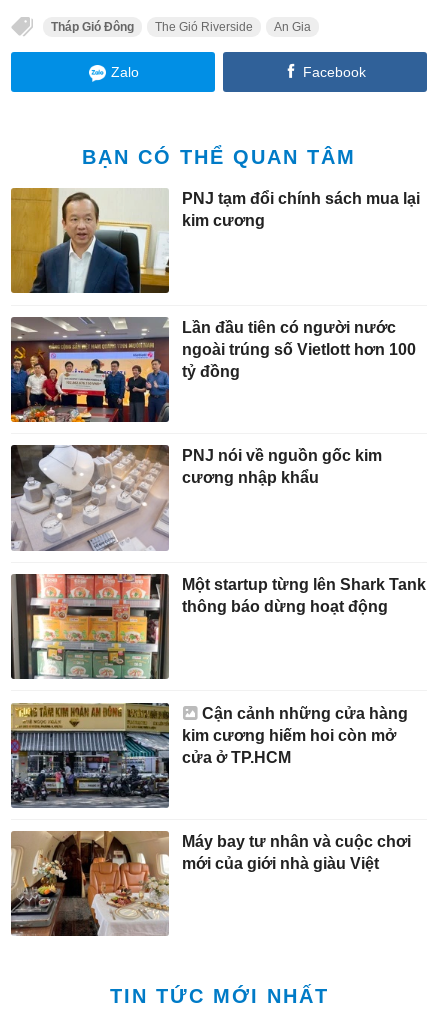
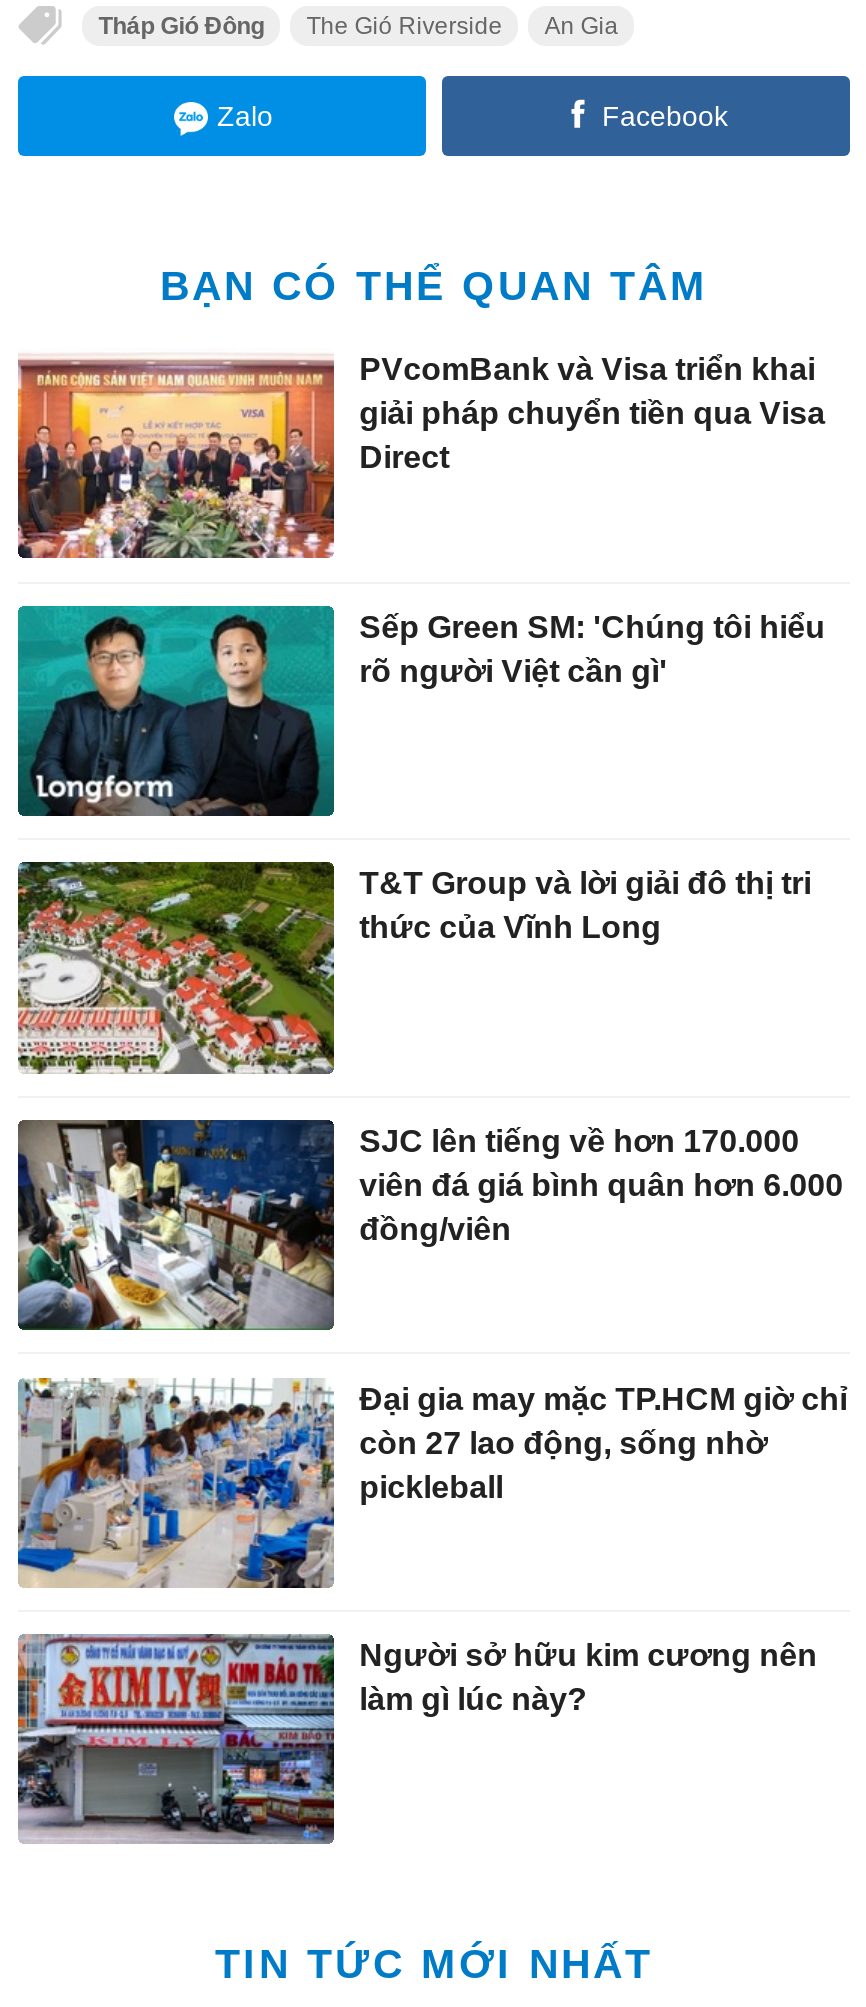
- [image]
- PNJ tạm đổi chính sách mua lại
- kim cương
+ [image]
+ PVcomBank và Visa triển khai
+ giải pháp chuyển tiền qua Visa
+ Direct

- [image]
- Lần đầu tiên có người nước
- ngoài trúng số Vietlott hơn 100
- tỷ đồng
+ [image]
+ Sếp Green SM: 'Chúng tôi hiểu
+ rõ người Việt cần gì'

- [image]
- PNJ nói về nguồn gốc kim
- cương nhập khẩu
+ [image]
+ T&T Group và lời giải đô thị tri
+ thức của Vĩnh Long

- [image]
- Một startup từng lên Shark Tank
- thông báo dừng hoạt động
+ [image]
+ SJC lên tiếng về hơn 170.000
+ viên đá giá bình quân hơn 6.000
+ đồng/viên

- [image]
- Cận cảnh những cửa hàng
- kim cương hiếm hoi còn mở
- cửa ở TP.HCM
+ [image]
+ Đại gia may mặc TP.HCM giờ chỉ
+ còn 27 lao động, sống nhờ
+ pickleball

- [image]
- Máy bay tư nhân và cuộc chơi
- mới của giới nhà giàu Việt
+ [image]
+ Người sở hữu kim cương nên
+ làm gì lúc này?
